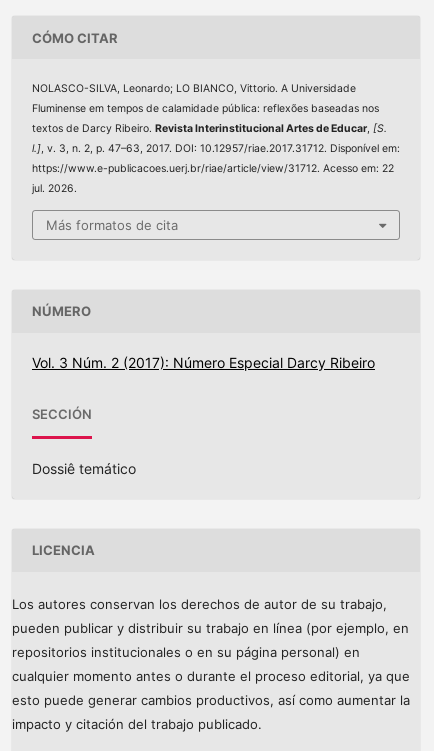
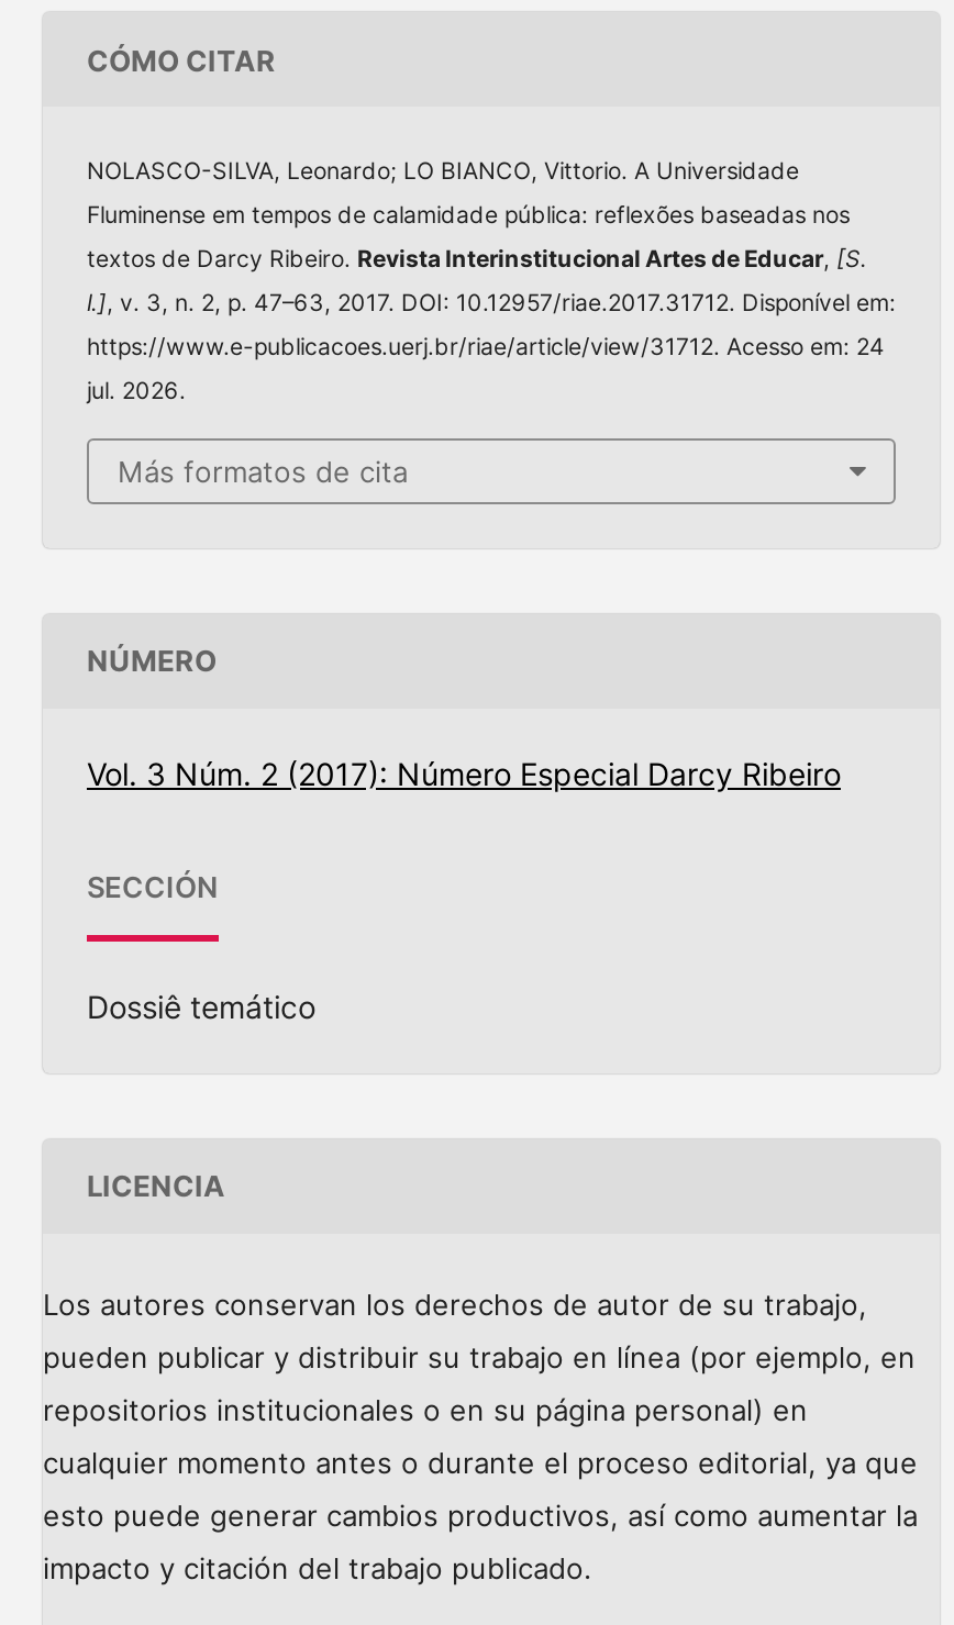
- https://www.e-publicacoes.uerj.br/riae/article/view/31712. Acesso em: 22
+ https://www.e-publicacoes.uerj.br/riae/article/view/31712. Acesso em: 24
